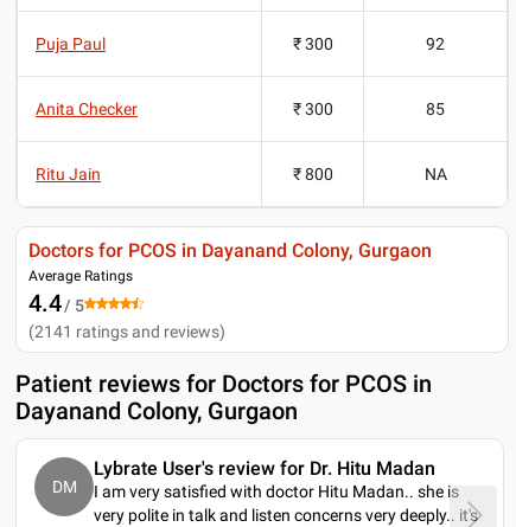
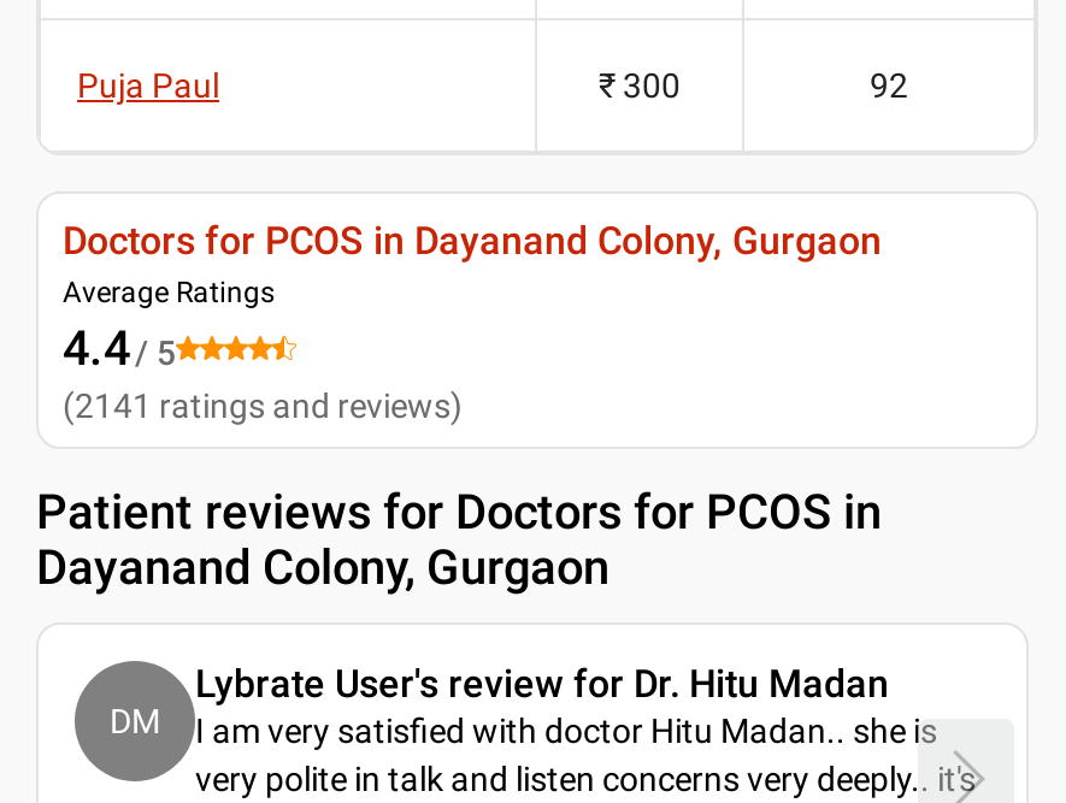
- Anita Checker
- ₹ 300
- 85
- Ritu Jain
- ₹ 800
- NA
